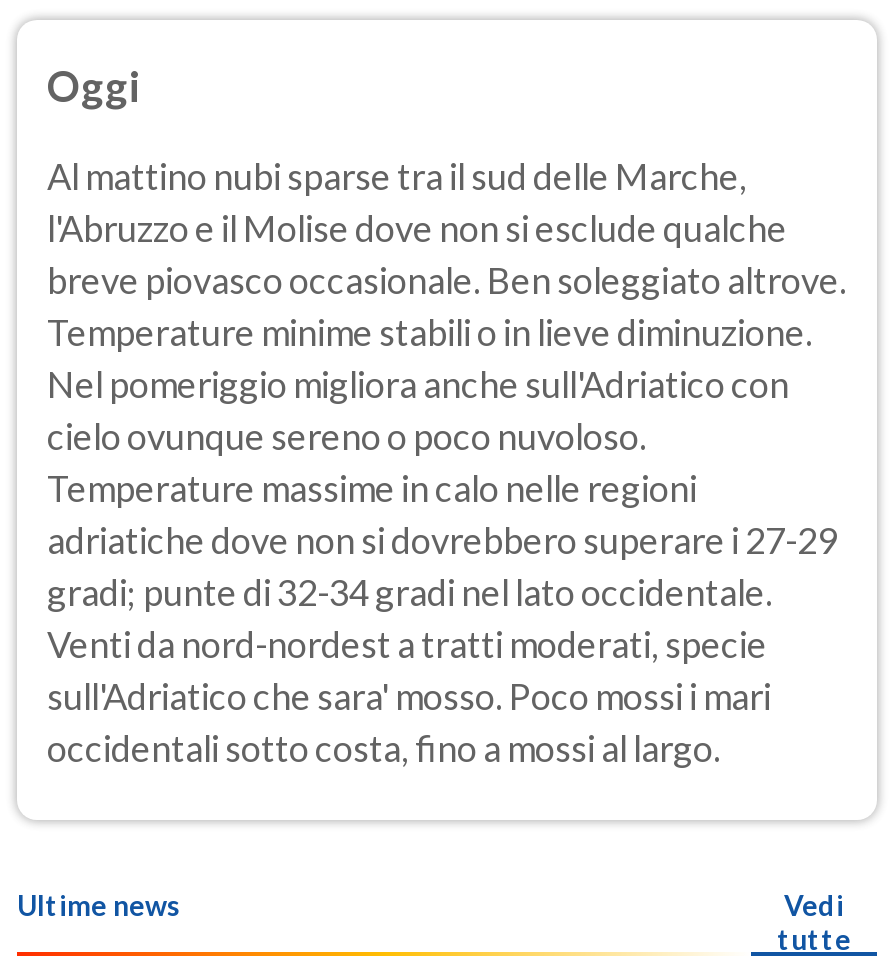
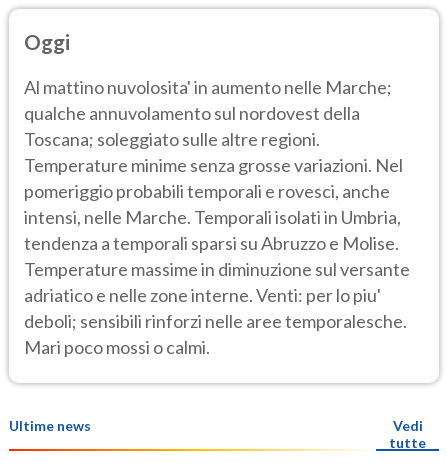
- Al mattino nubi sparse tra il sud delle Marche,
- l'Abruzzo e il Molise dove non si esclude qualche
- breve piovasco occasionale. Ben soleggiato altrove.
- Temperature minime stabili o in lieve diminuzione.
- Nel pomeriggio migliora anche sull'Adriatico con
- cielo ovunque sereno o poco nuvoloso.
- Temperature massime in calo nelle regioni
- adriatiche dove non si dovrebbero superare i 27-29
- gradi; punte di 32-34 gradi nel lato occidentale.
- Venti da nord-nordest a tratti moderati, specie
- sull'Adriatico che sara' mosso. Poco mossi i mari
- occidentali sotto costa, fino a mossi al largo.
+ Al mattino nuvolosita' in aumento nelle Marche;
+ qualche annuvolamento sul nordovest della
+ Toscana; soleggiato sulle altre regioni.
+ Temperature minime senza grosse variazioni. Nel
+ pomeriggio probabili temporali e rovesci, anche
+ intensi, nelle Marche. Temporali isolati in Umbria,
+ tendenza a temporali sparsi su Abruzzo e Molise.
+ Temperature massime in diminuzione sul versante
+ adriatico e nelle zone interne. Venti: per lo piu'
+ deboli; sensibili rinforzi nelle aree temporalesche.
+ Mari poco mossi o calmi.
